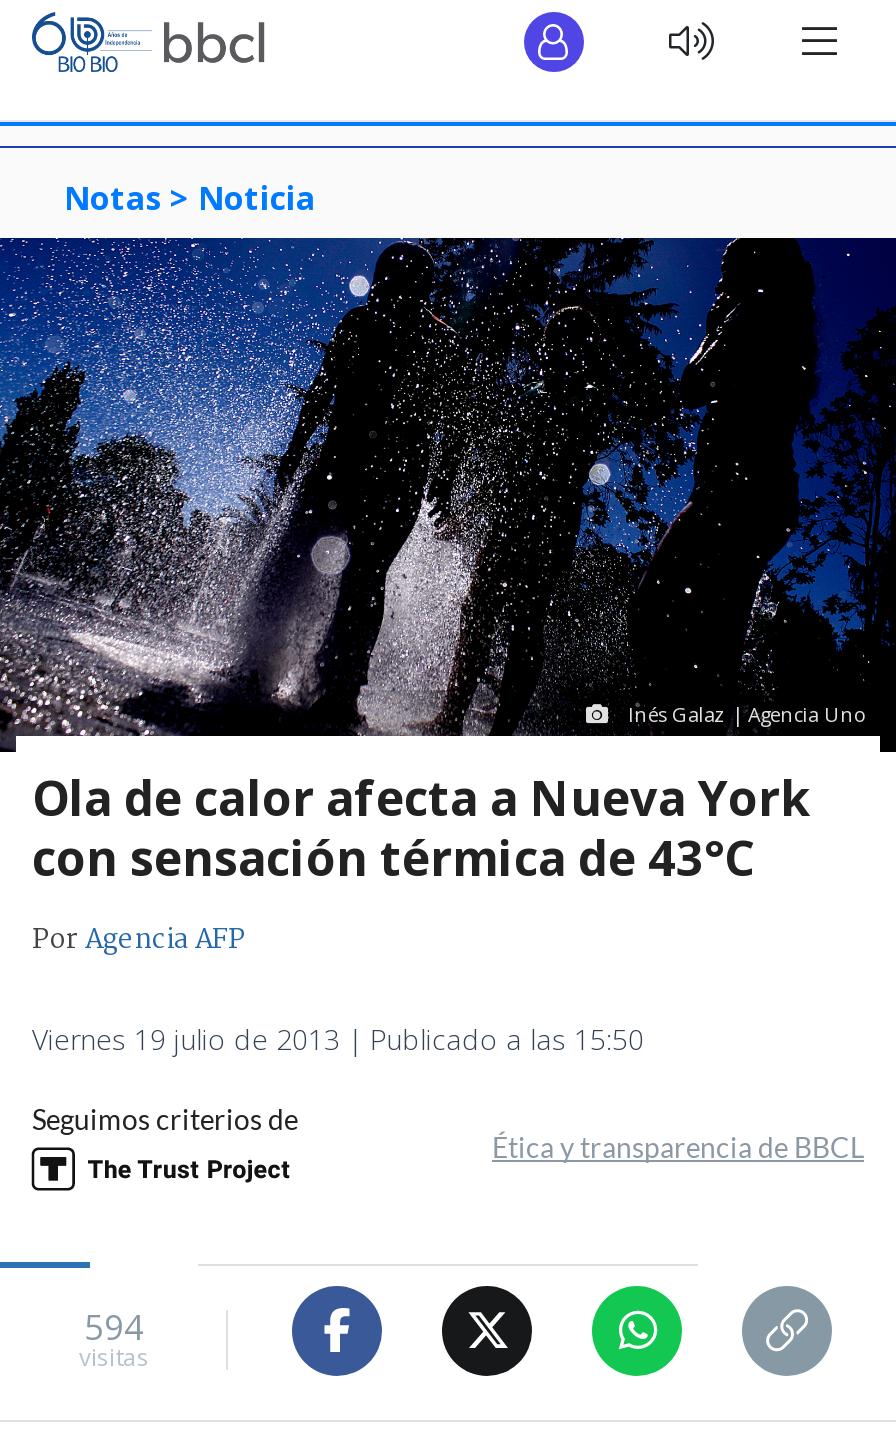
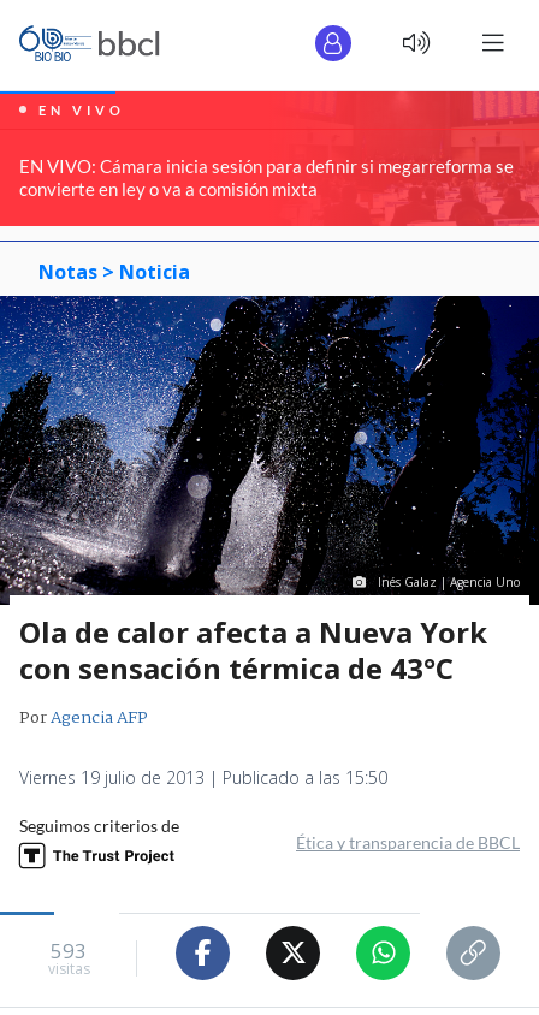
+ [image]
+ EN VIVO
+ EN VIVO: Cámara inicia sesión para definir si megarreforma se
+ convierte en ley o va a comisión mixta

- 594
+ 593
